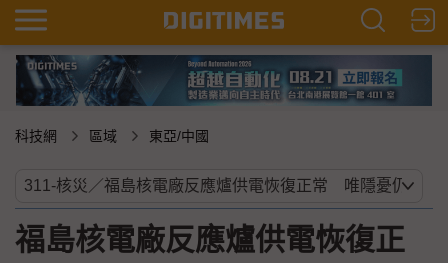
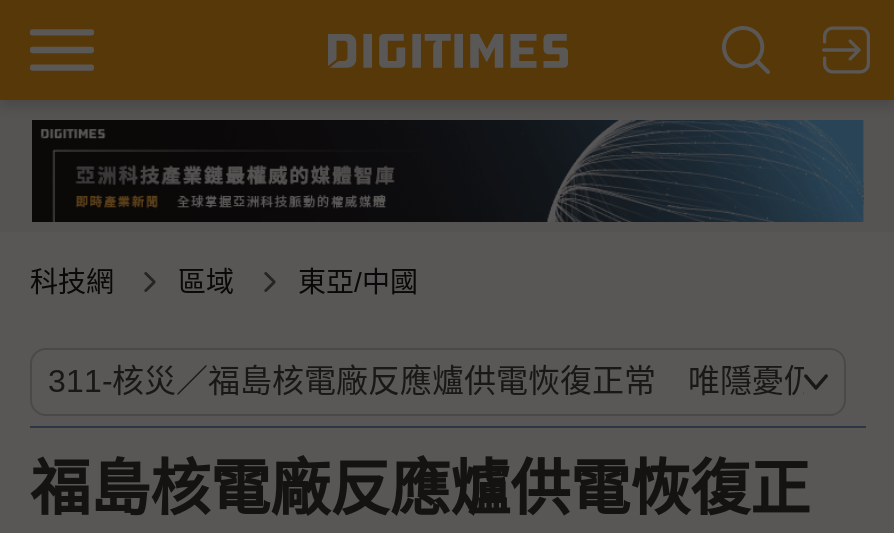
- [image]
+ [image]
